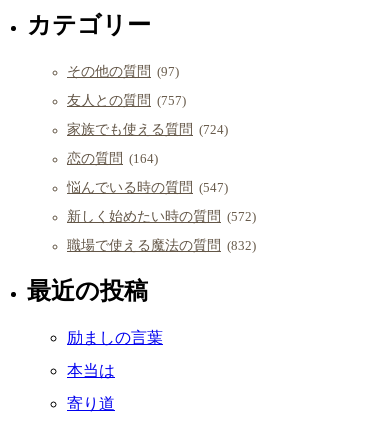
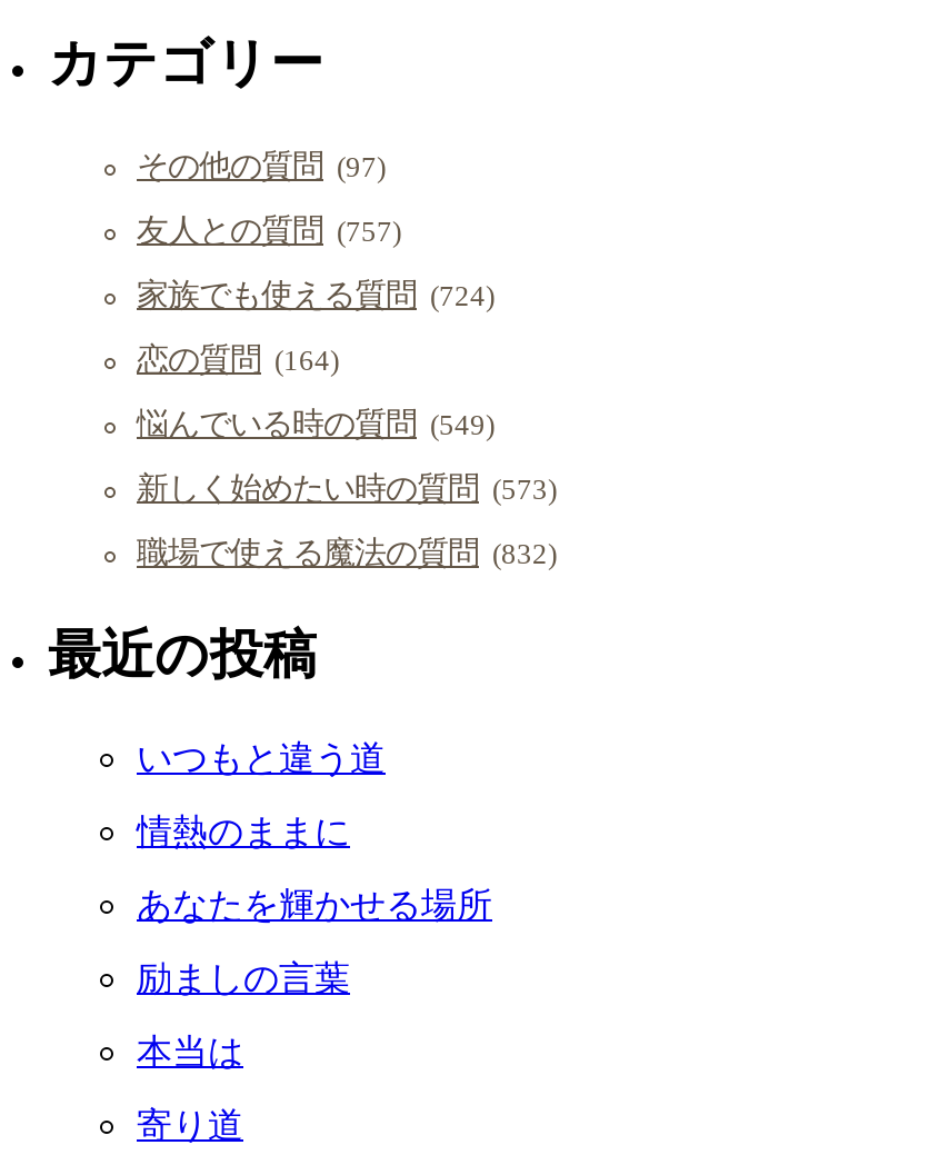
- 悩んでいる時の質問 (547)
+ 悩んでいる時の質問 (549)

- 新しく始めたい時の質問 (572)
+ 新しく始めたい時の質問 (573)

+ いつもと違う道
+ 情熱のままに
+ あなたを輝かせる場所
